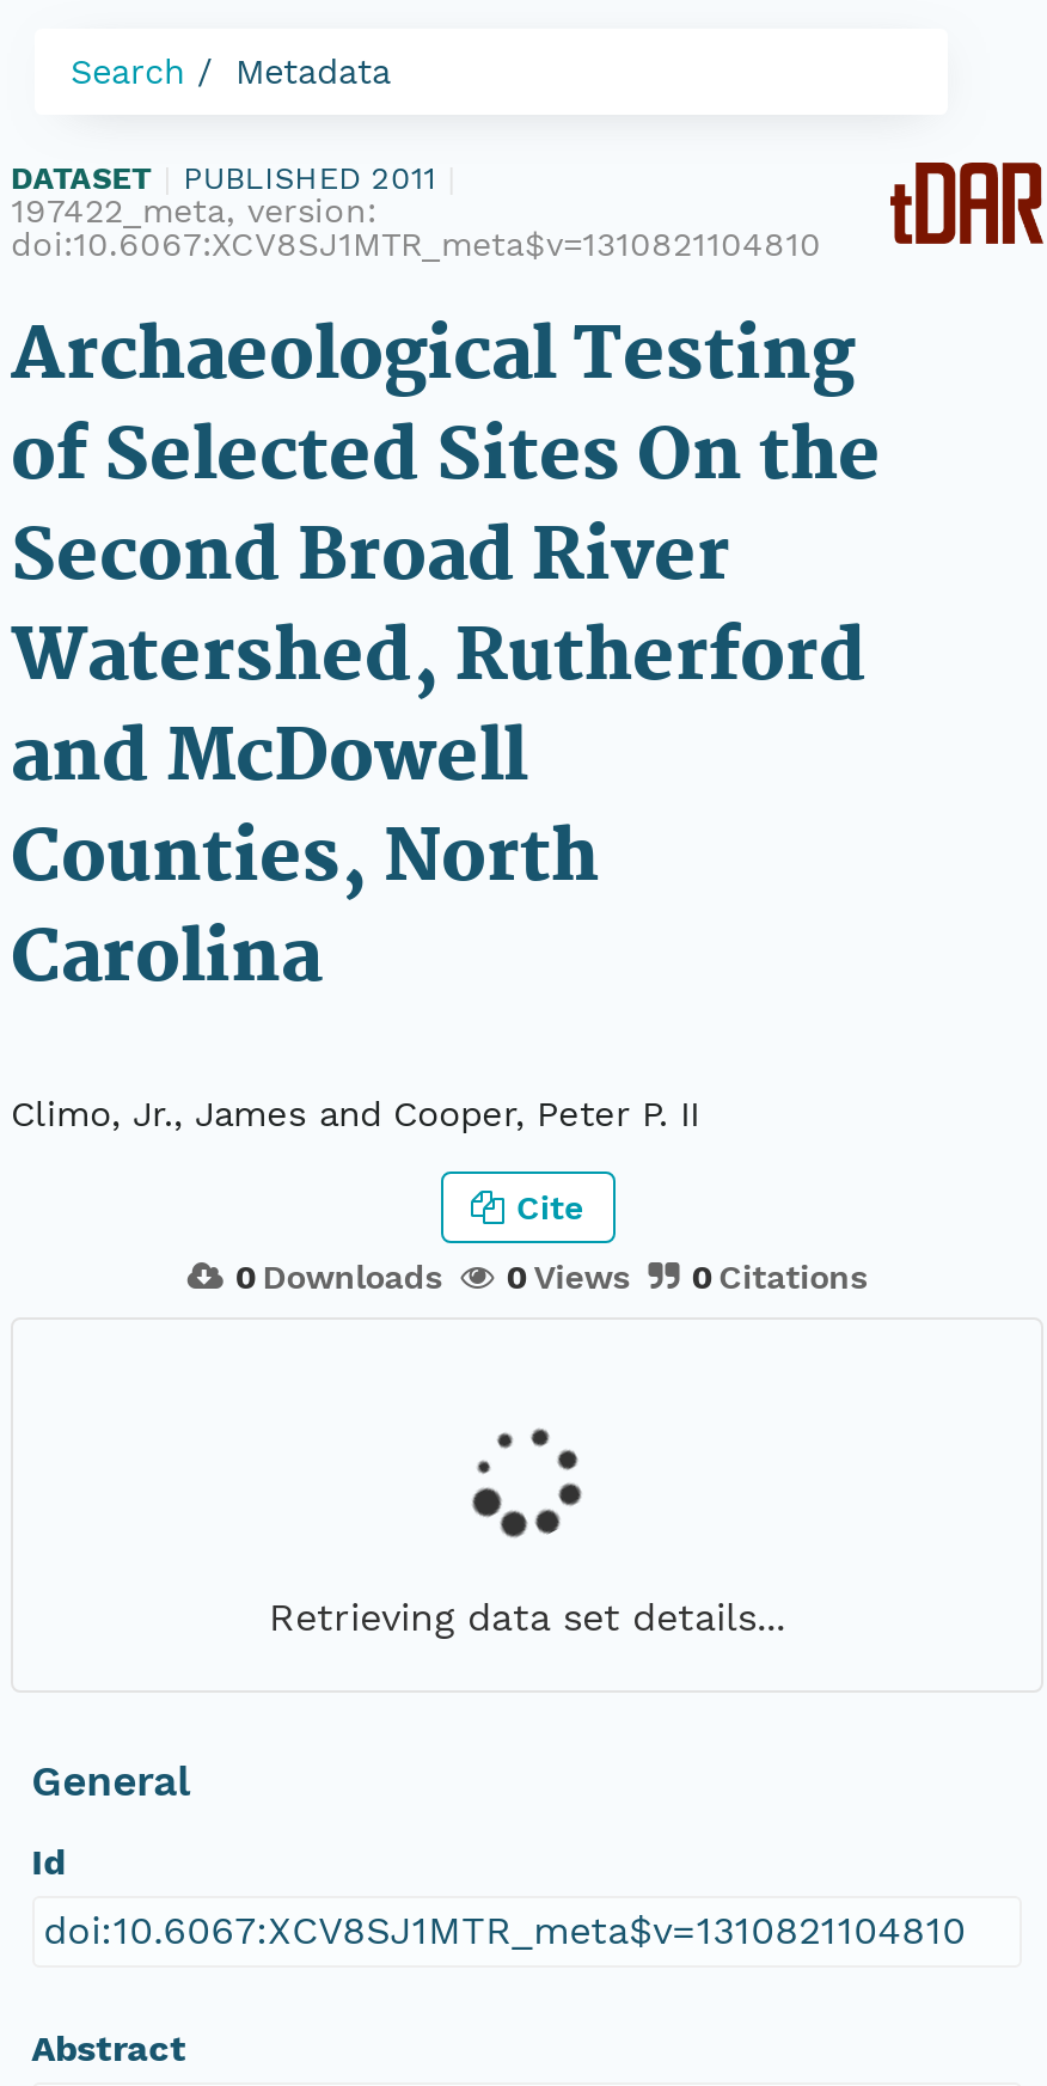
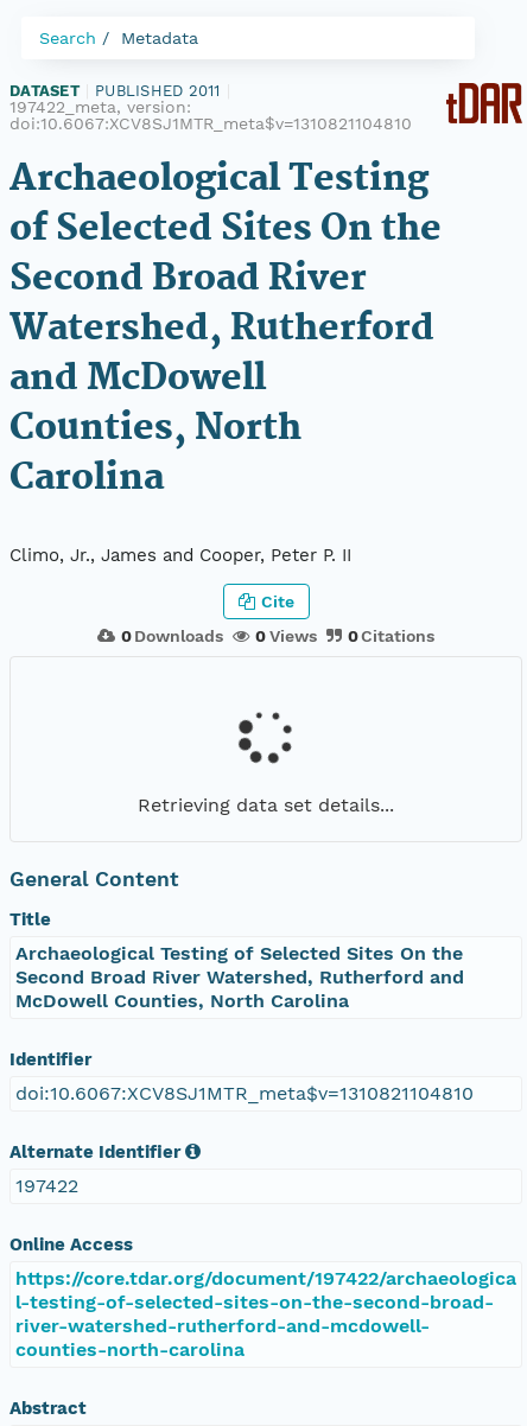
- [image]
+ [image]

- General
- Id
+ General Content
+ Title
+ Archaeological Testing of Selected Sites On the
+ Second Broad River Watershed, Rutherford and
+ McDowell Counties, North Carolina
+ Identifier

+ Alternate Identifier
+ 197422
+ Online Access
+ https://core.tdar.org/document/197422/archaeologica
+ l-testing-of-selected-sites-on-the-second-broad-
+ river-watershed-rutherford-and-mcdowell-
+ counties-north-carolina
